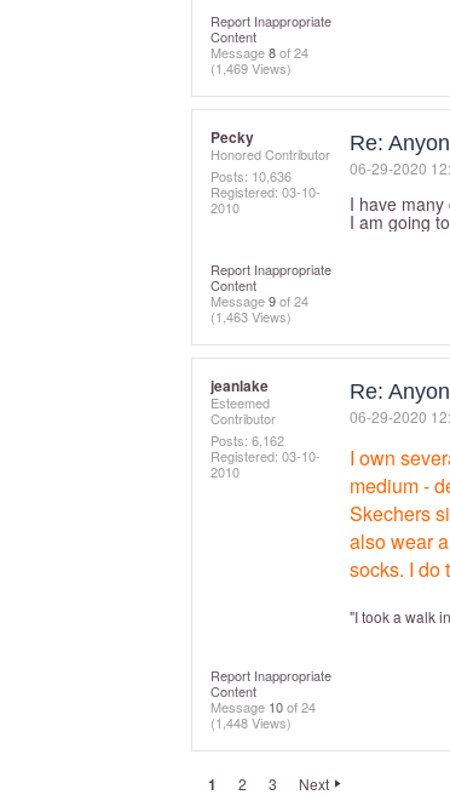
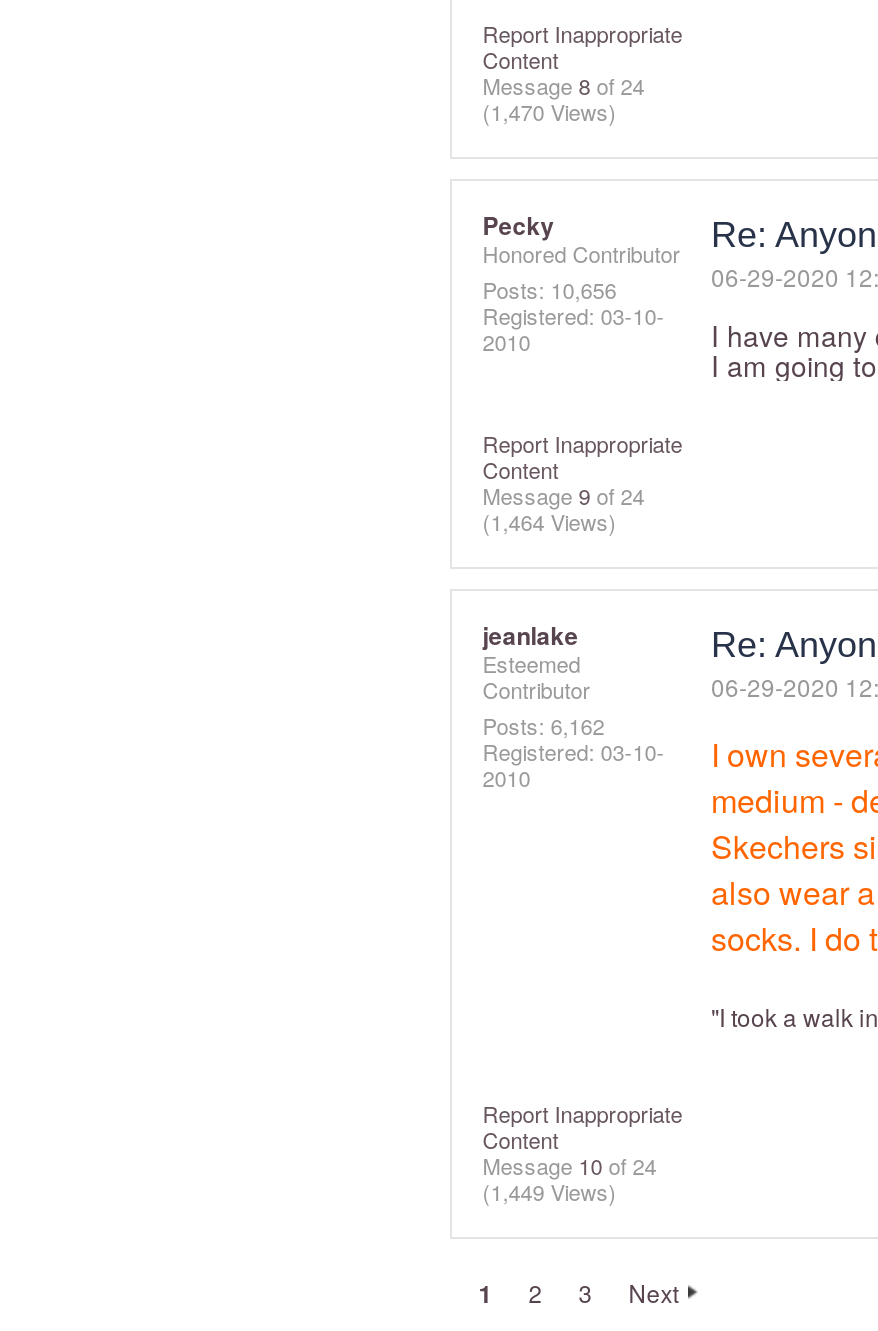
- (1,469 Views)
+ (1,470 Views)

- Posts: 10,636
+ Posts: 10,656

- (1,463 Views)
+ (1,464 Views)

- (1,448 Views)
+ (1,449 Views)
